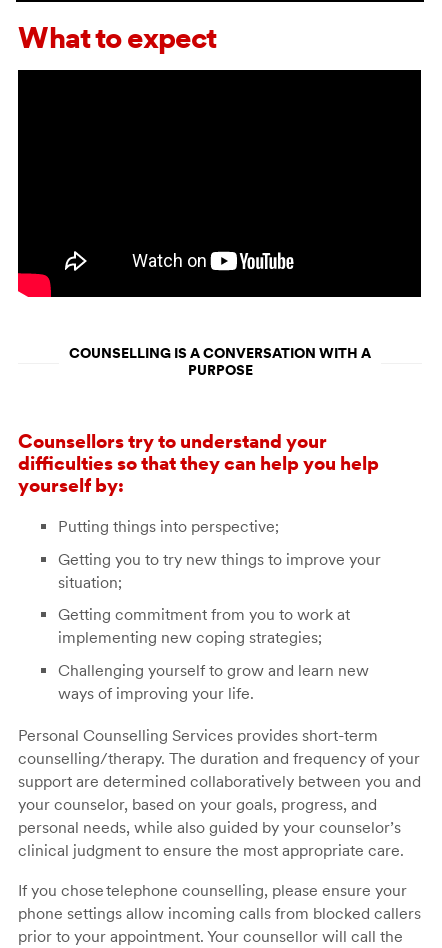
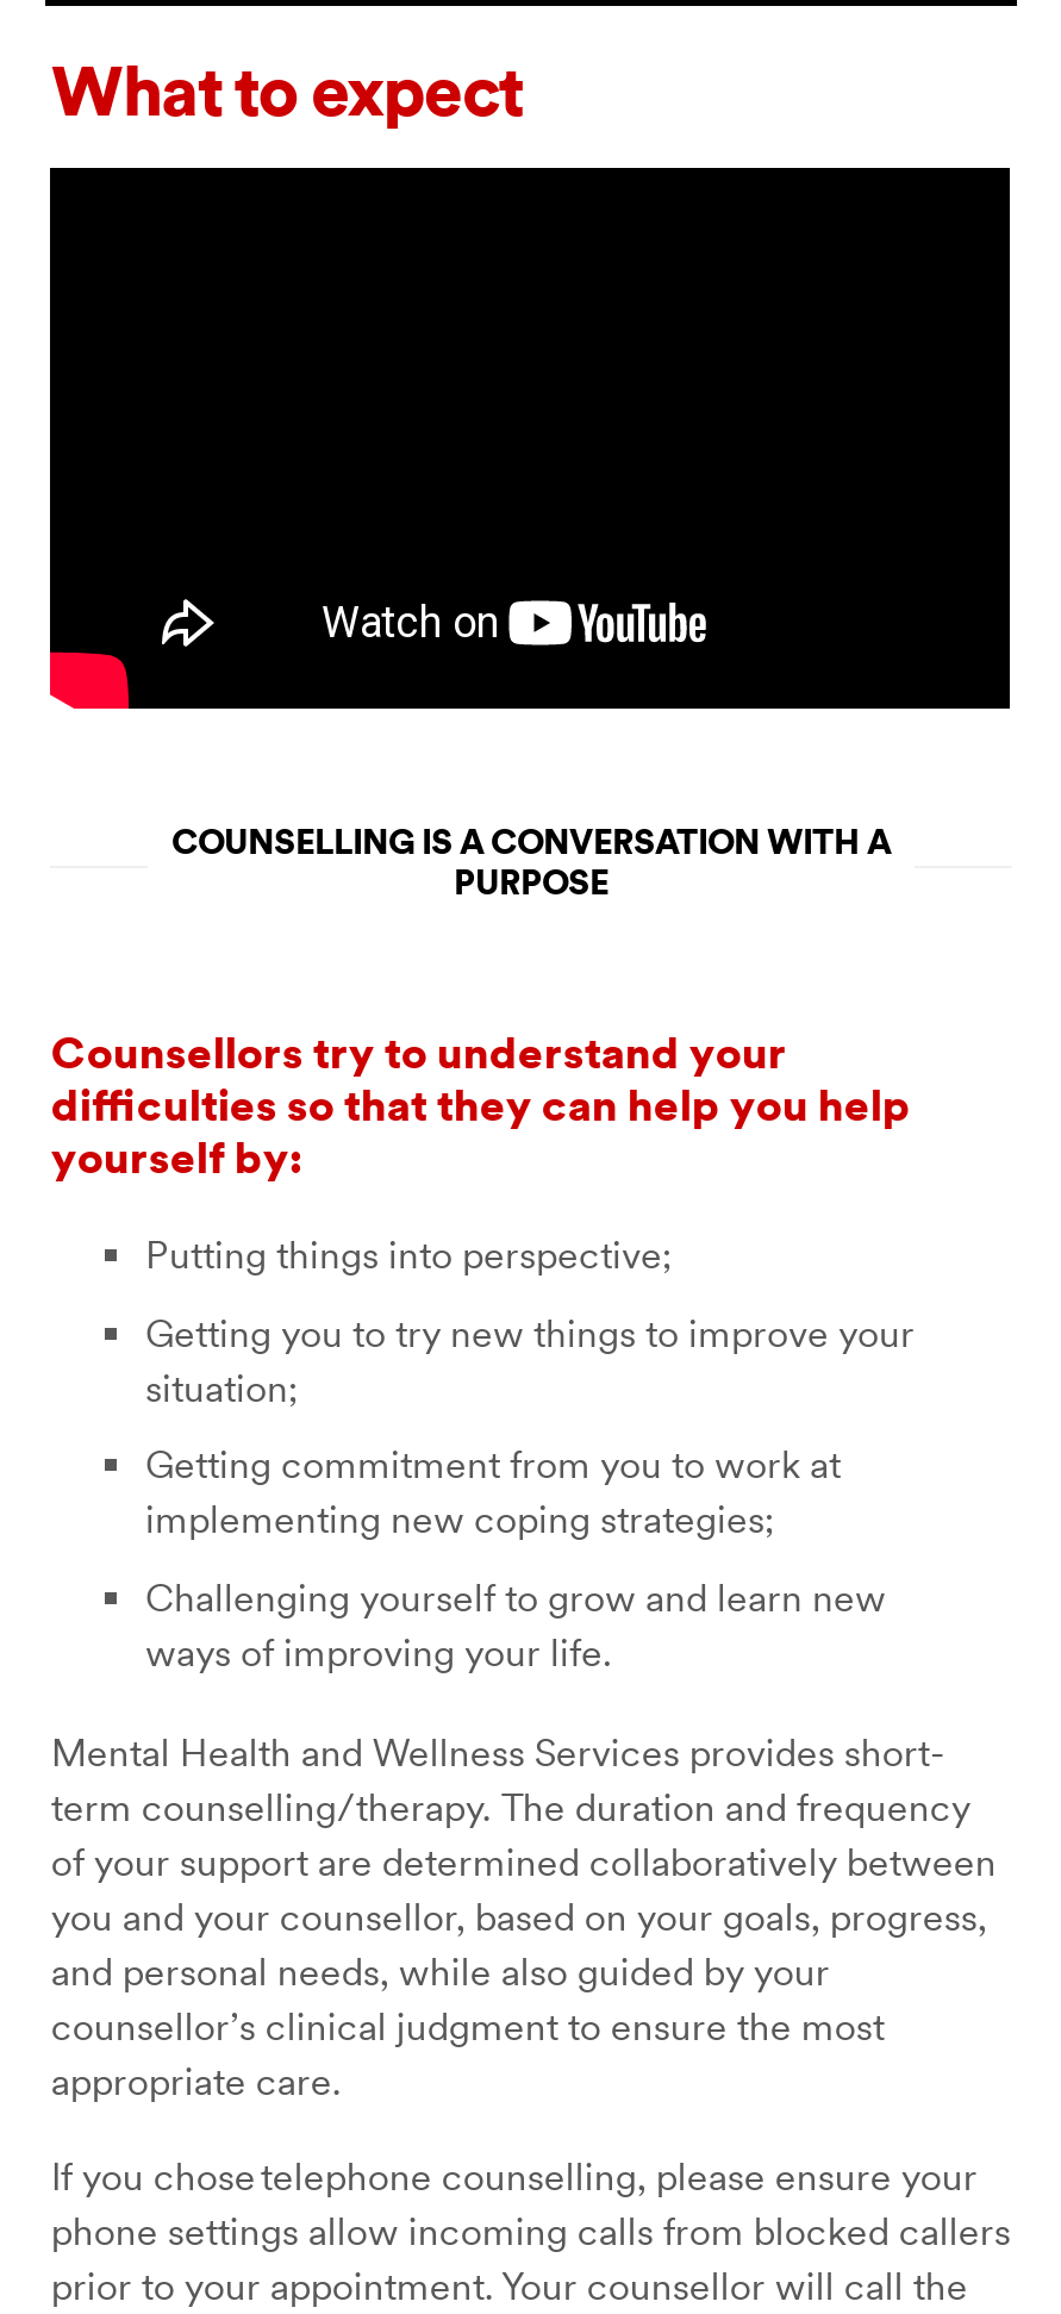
- Personal Counselling Services provides short-term
- counselling/therapy. The duration and frequency of your
- support are determined collaboratively between you and
- your counselor, based on your goals, progress, and
- personal needs, while also guided by your counselor’s
- clinical judgment to ensure the most appropriate care.
+ Mental Health and Wellness Services provides short-
+ term counselling/therapy. The duration and frequency
+ of your support are determined collaboratively between
+ you and your counsellor, based on your goals, progress,
+ and personal needs, while also guided by your
+ counsellor’s clinical judgment to ensure the most
+ appropriate care.
